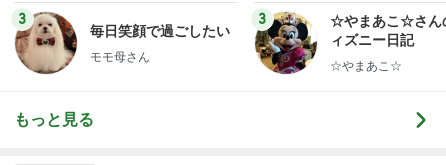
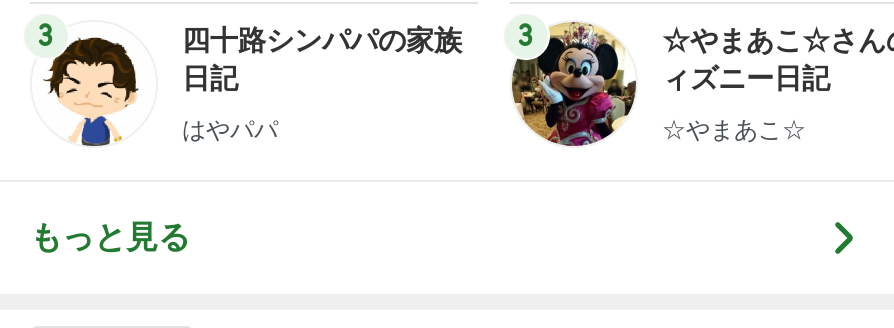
- [image]
- 毎日笑顔で過ごしたい
+ [image]
+ 四十路シンパパの家族
+ 日記

- モモ母さん
+ はやパパ
